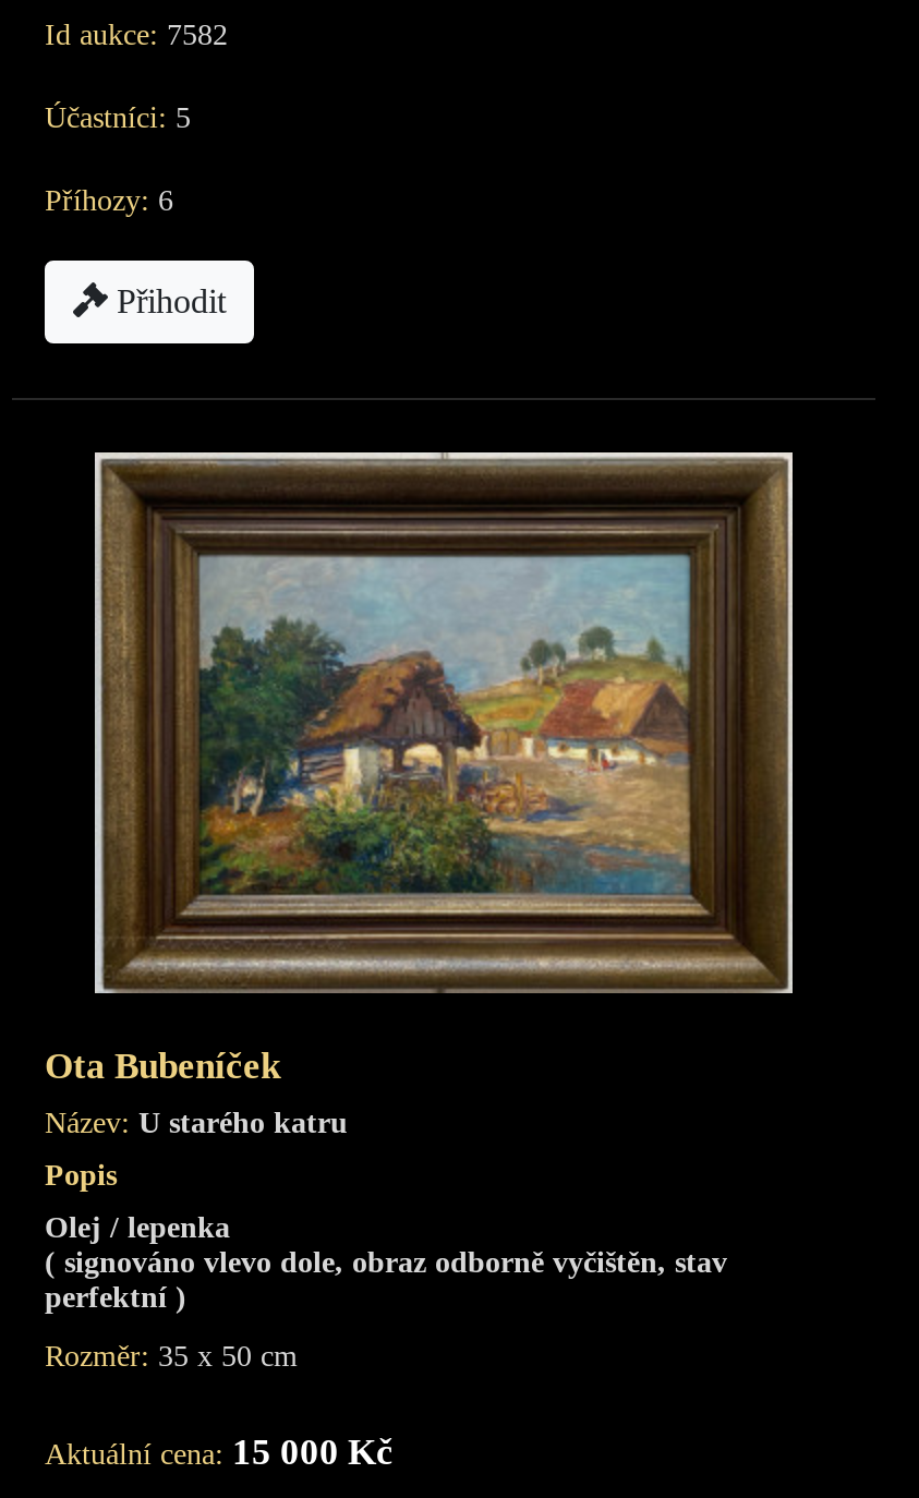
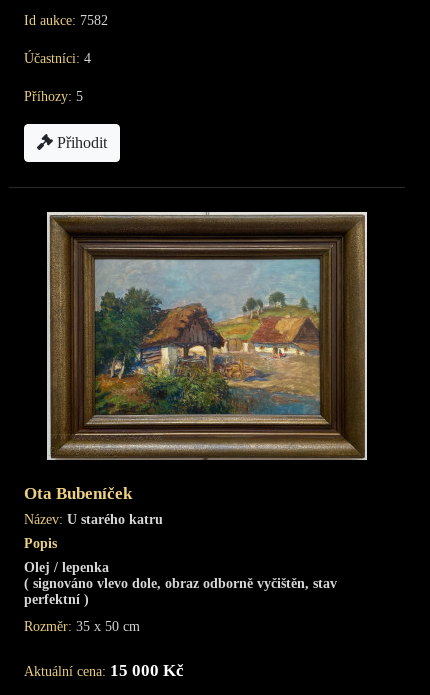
- Účastníci: 5
+ Účastníci: 4

- Příhozy: 6
+ Příhozy: 5
